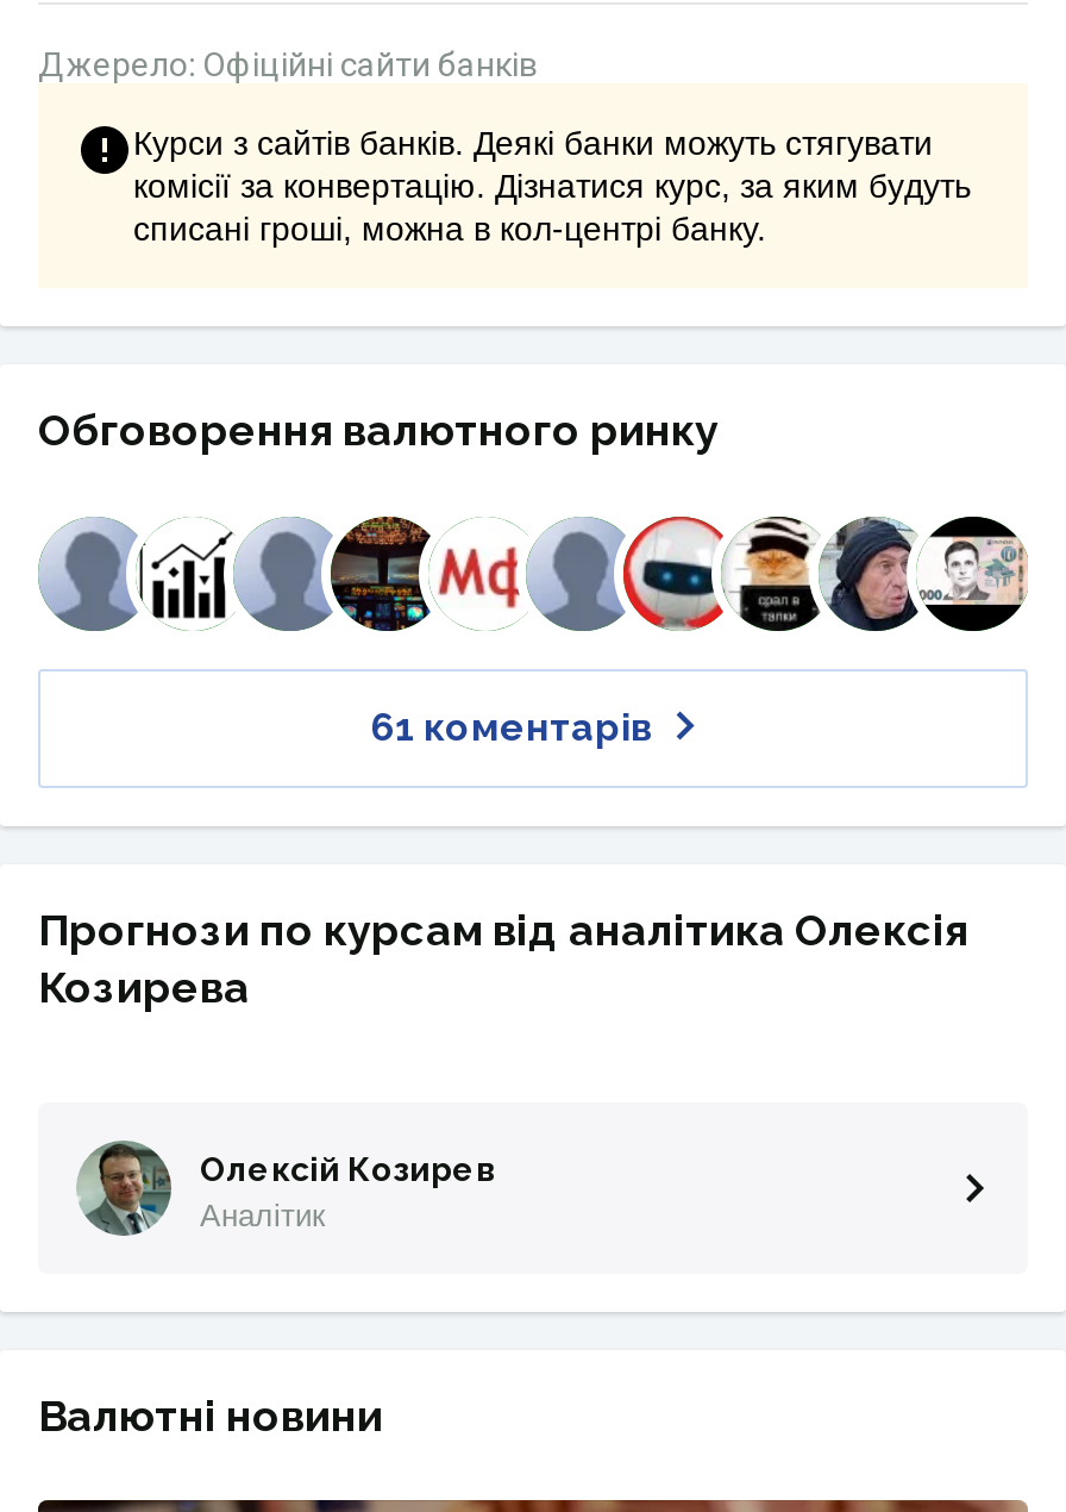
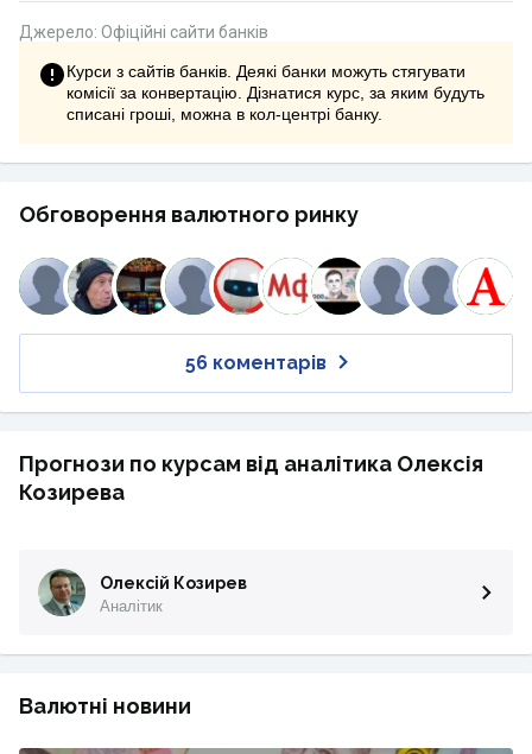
- [image]
- 61 коментарів
+ [image]
+ 56 коментарів
